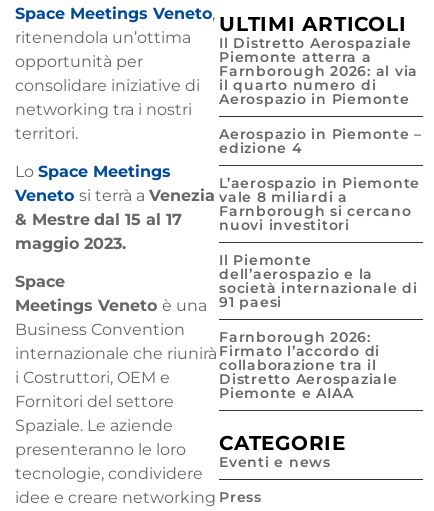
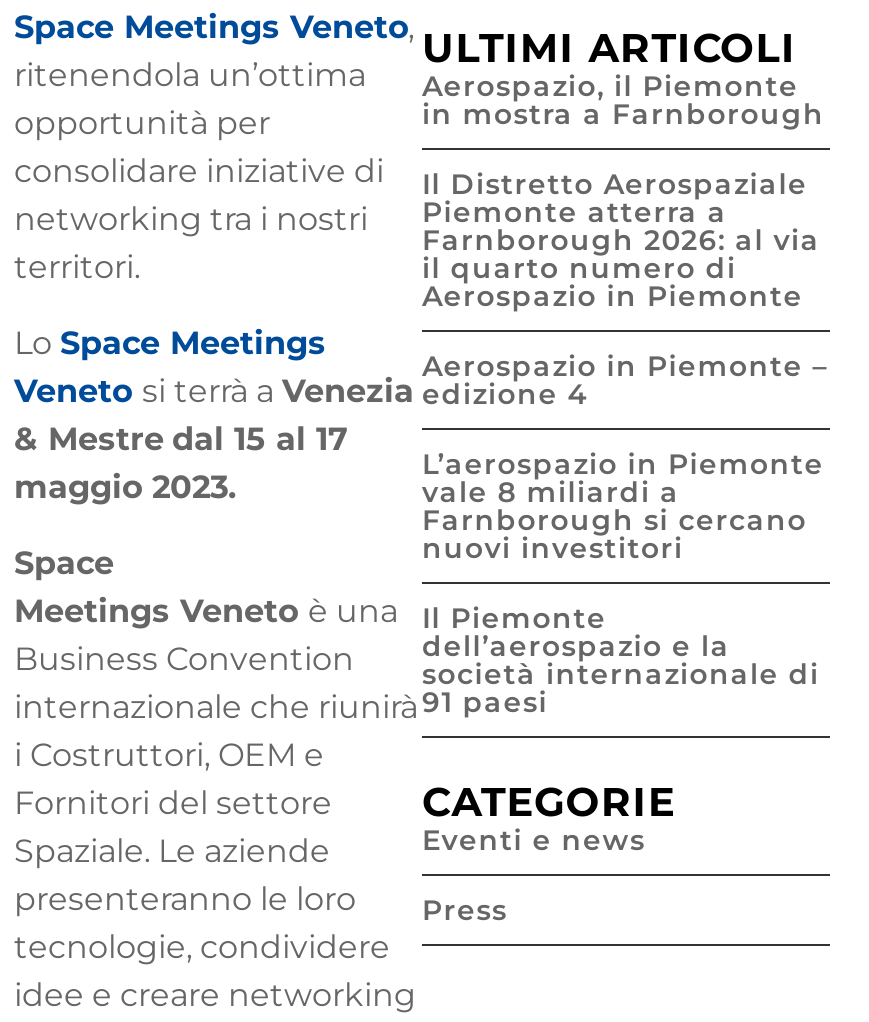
moved down: Il Distretto Aerospaziale | Piemonte atterra a | Farnborough 2026: al via | ... | società internazionale di | 91 paesi

+ Aerospazio, il Piemonte
+ in mostra a Farnborough

- Farnborough 2026:
- Firmato l’accordo di
- collaborazione tra il
- Distretto Aerospaziale
- Piemonte e AIAA

moved up: CATEGORIE | Eventi e news | Press
